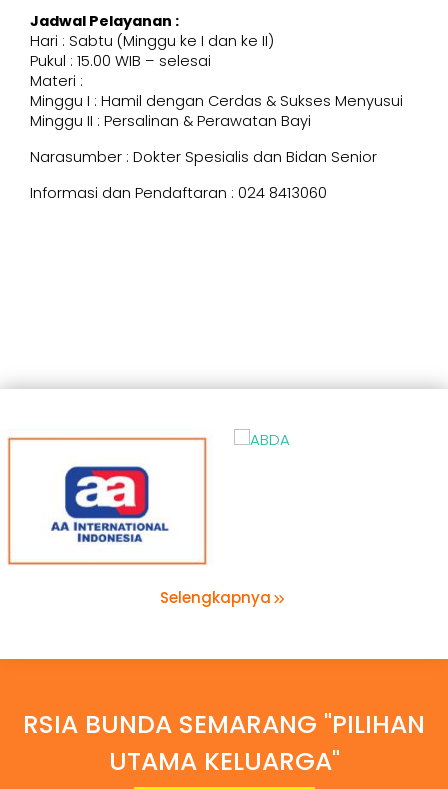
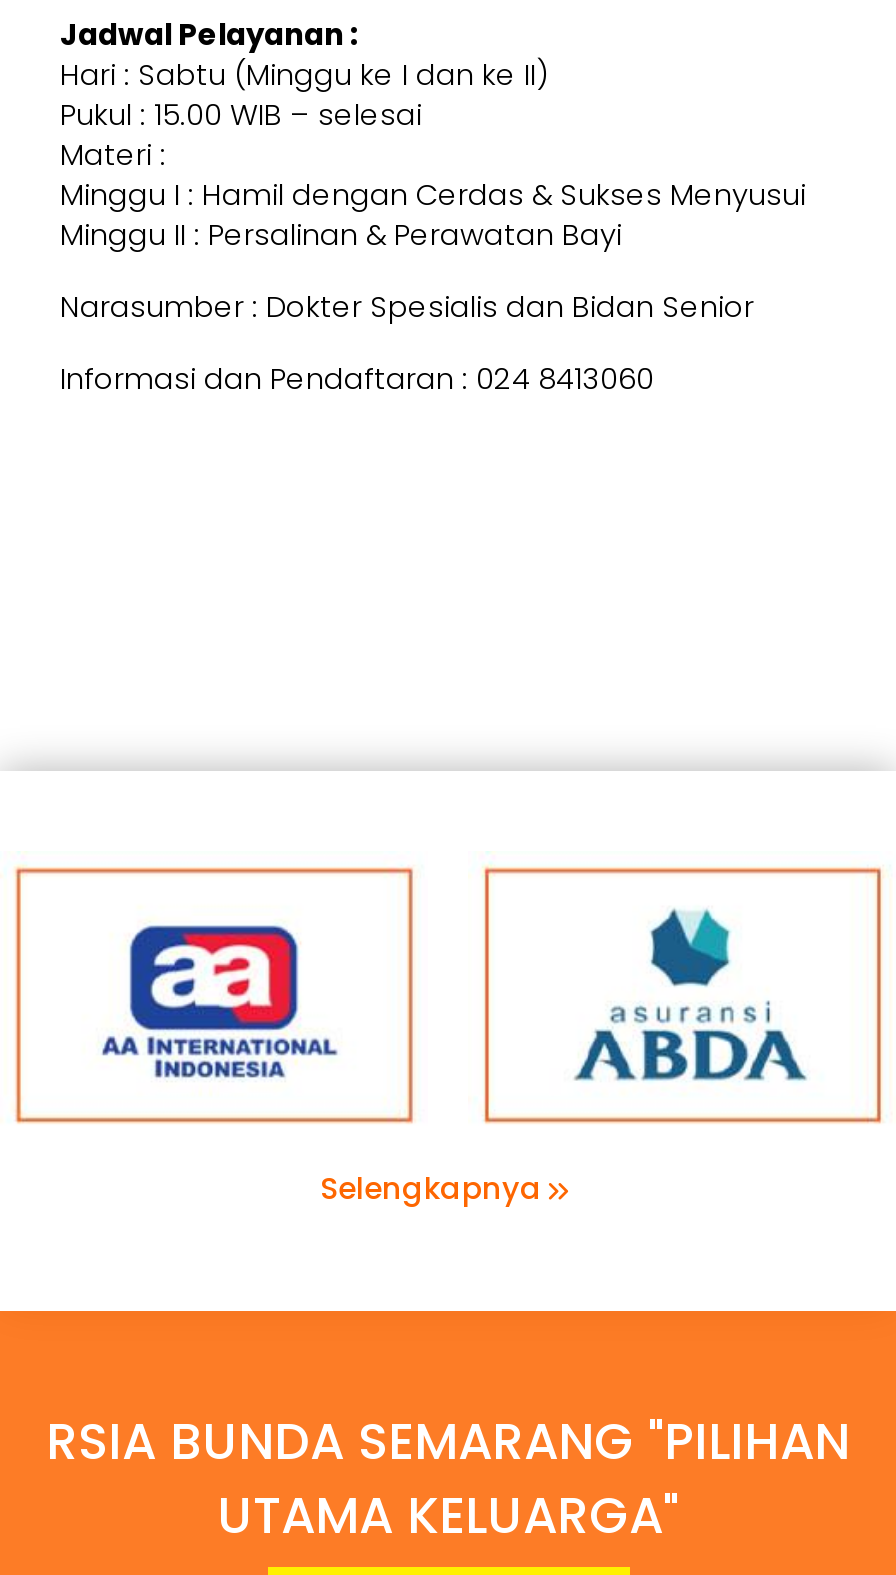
+ [image]
